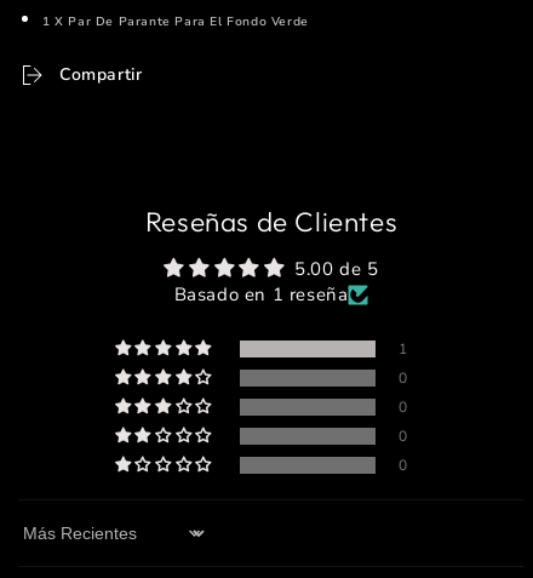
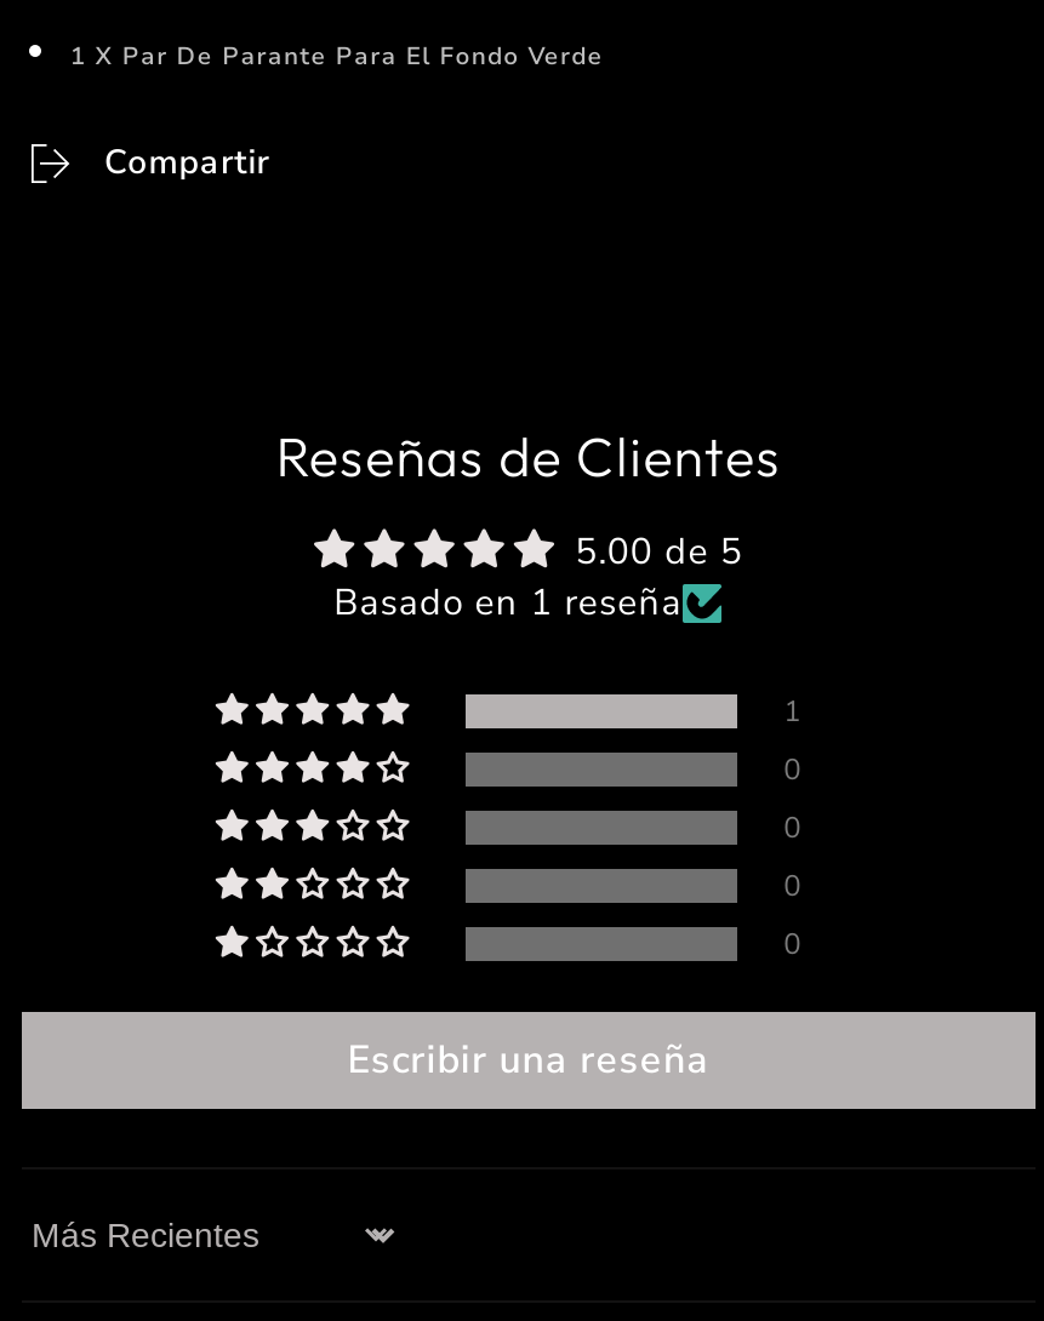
+ Escribir una reseña
